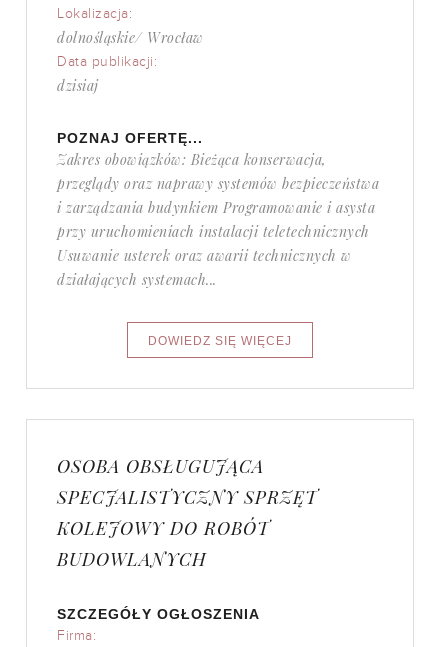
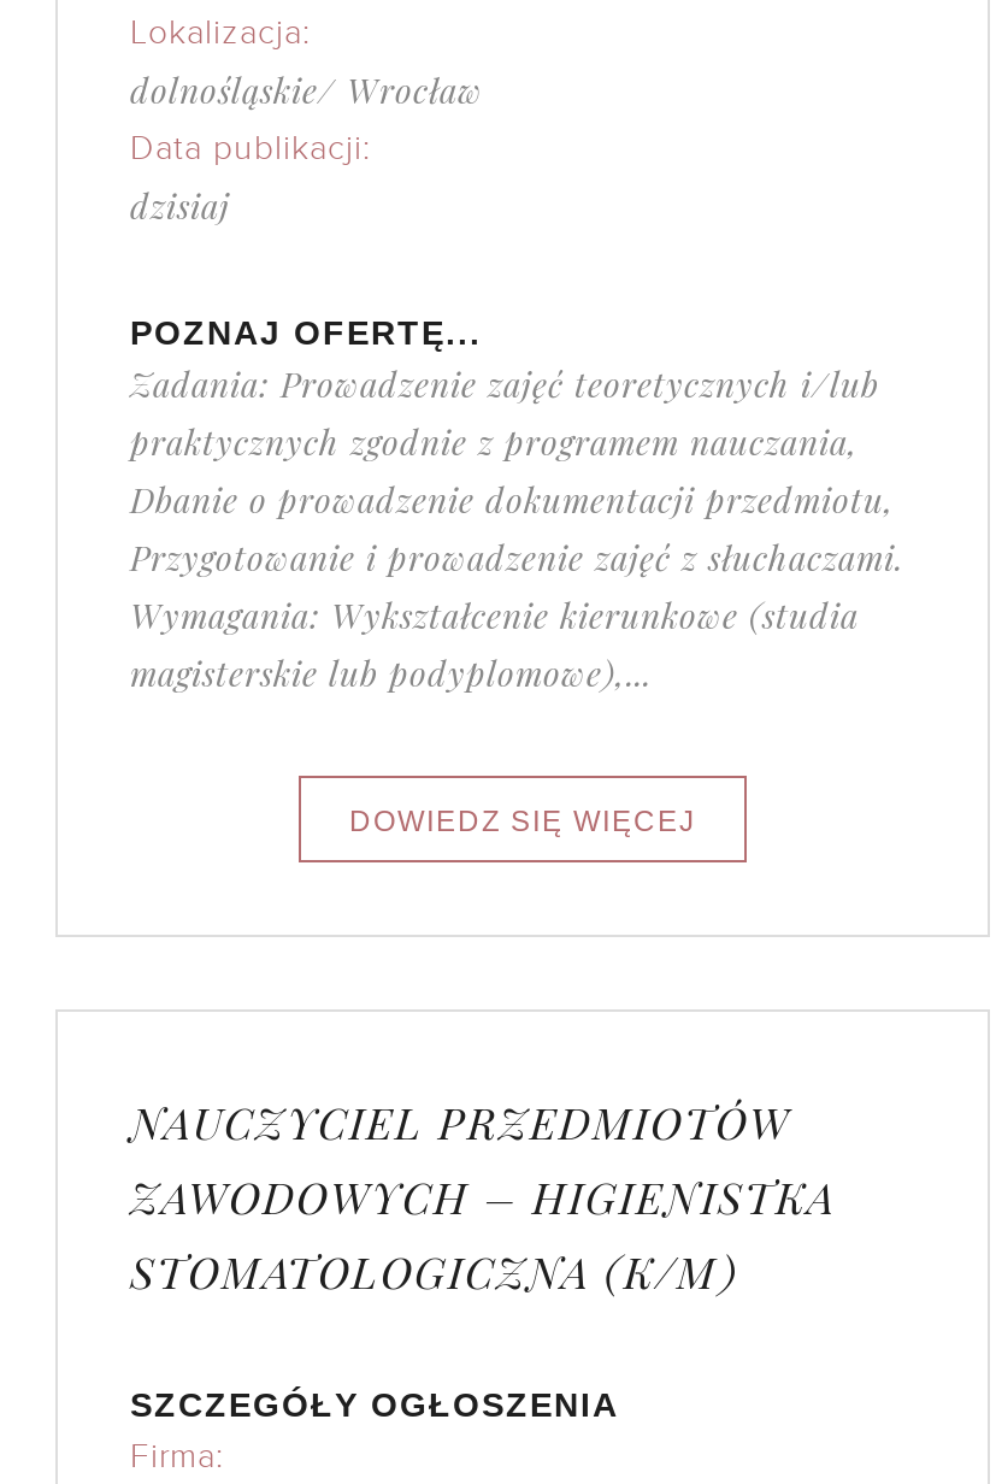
- Zakres obowiązków: Bieżąca konserwacja,
- przeglądy oraz naprawy systemów bezpieczeństwa
- i zarządzania budynkiem Programowanie i asysta
- przy uruchomieniach instalacji teletechnicznych
- Usuwanie usterek oraz awarii technicznych w
- działających systemach...
+ Zadania: Prowadzenie zajęć teoretycznych i/lub
+ praktycznych zgodnie z programem nauczania,
+ Dbanie o prowadzenie dokumentacji przedmiotu,
+ Przygotowanie i prowadzenie zajęć z słuchaczami.
+ Wymagania: Wykształcenie kierunkowe (studia
+ magisterskie lub podyplomowe),...

- OSOBA OBSŁUGUJĄCA
- SPECJALISTYCZNY SPRZĘT
- KOLEJOWY DO ROBÓT
- BUDOWLANYCH
+ NAUCZYCIEL PRZEDMIOTÓW
+ ZAWODOWYCH – HIGIENISTKA
+ STOMATOLOGICZNA (K/M)
